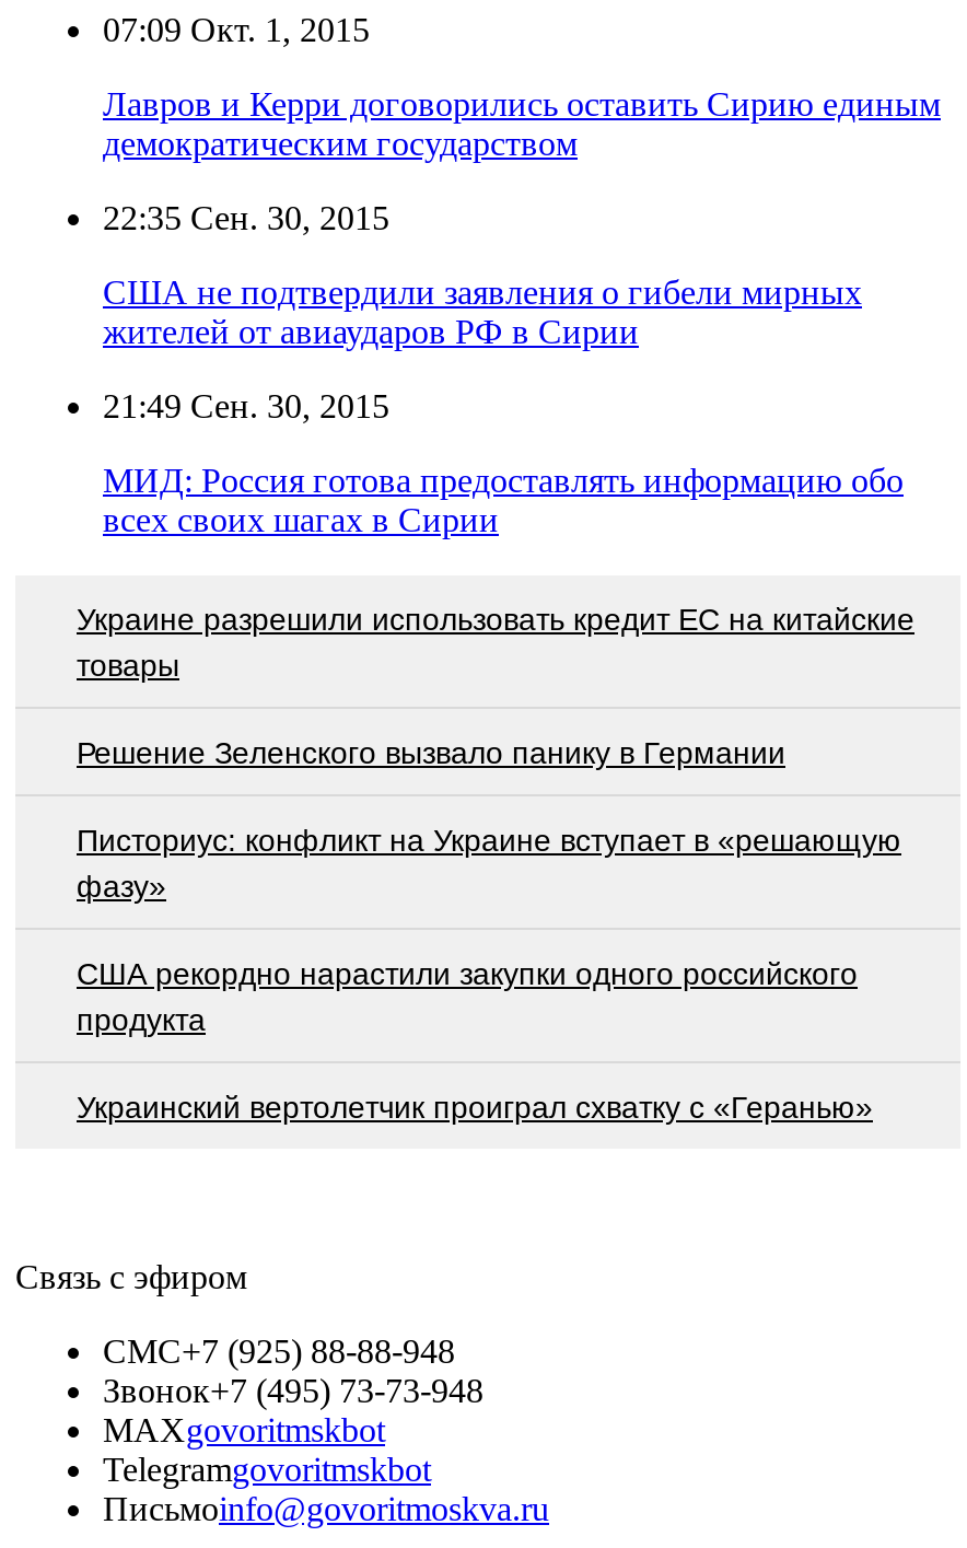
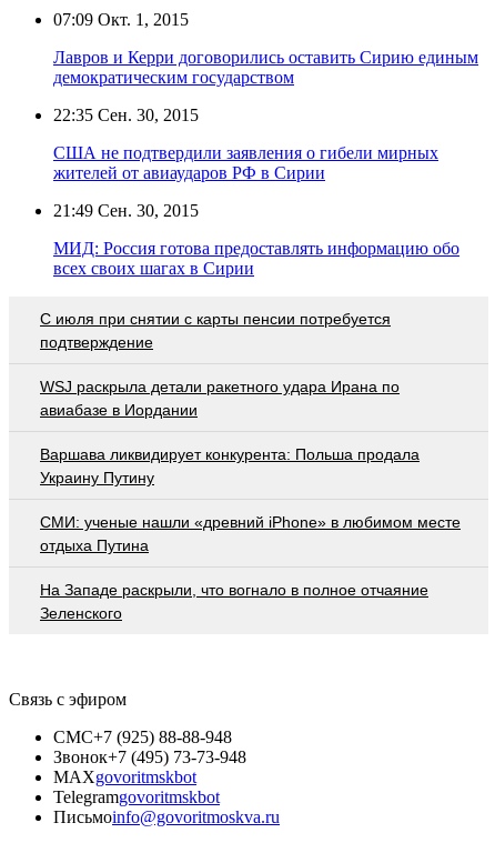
- Украине разрешили использовать кредит ЕС на китайские
- товары
+ С июля при снятии с карты пенсии потребуется
+ подтверждение

- Решение Зеленского вызвало панику в Германии
+ WSJ раскрыла детали ракетного удара Ирана по
+ авиабазе в Иордании

- Писториус: конфликт на Украине вступает в «решающую
- фазу»
+ Варшава ликвидирует конкурента: Польша продала
+ Украину Путину

- США рекордно нарастили закупки одного российского
- продукта
+ СМИ: ученые нашли «древний iPhone» в любимом месте
+ отдыха Путина

- Украинский вертолетчик проиграл схватку с «Геранью»
+ На Западе раскрыли, что вогнало в полное отчаяние
+ Зеленского
